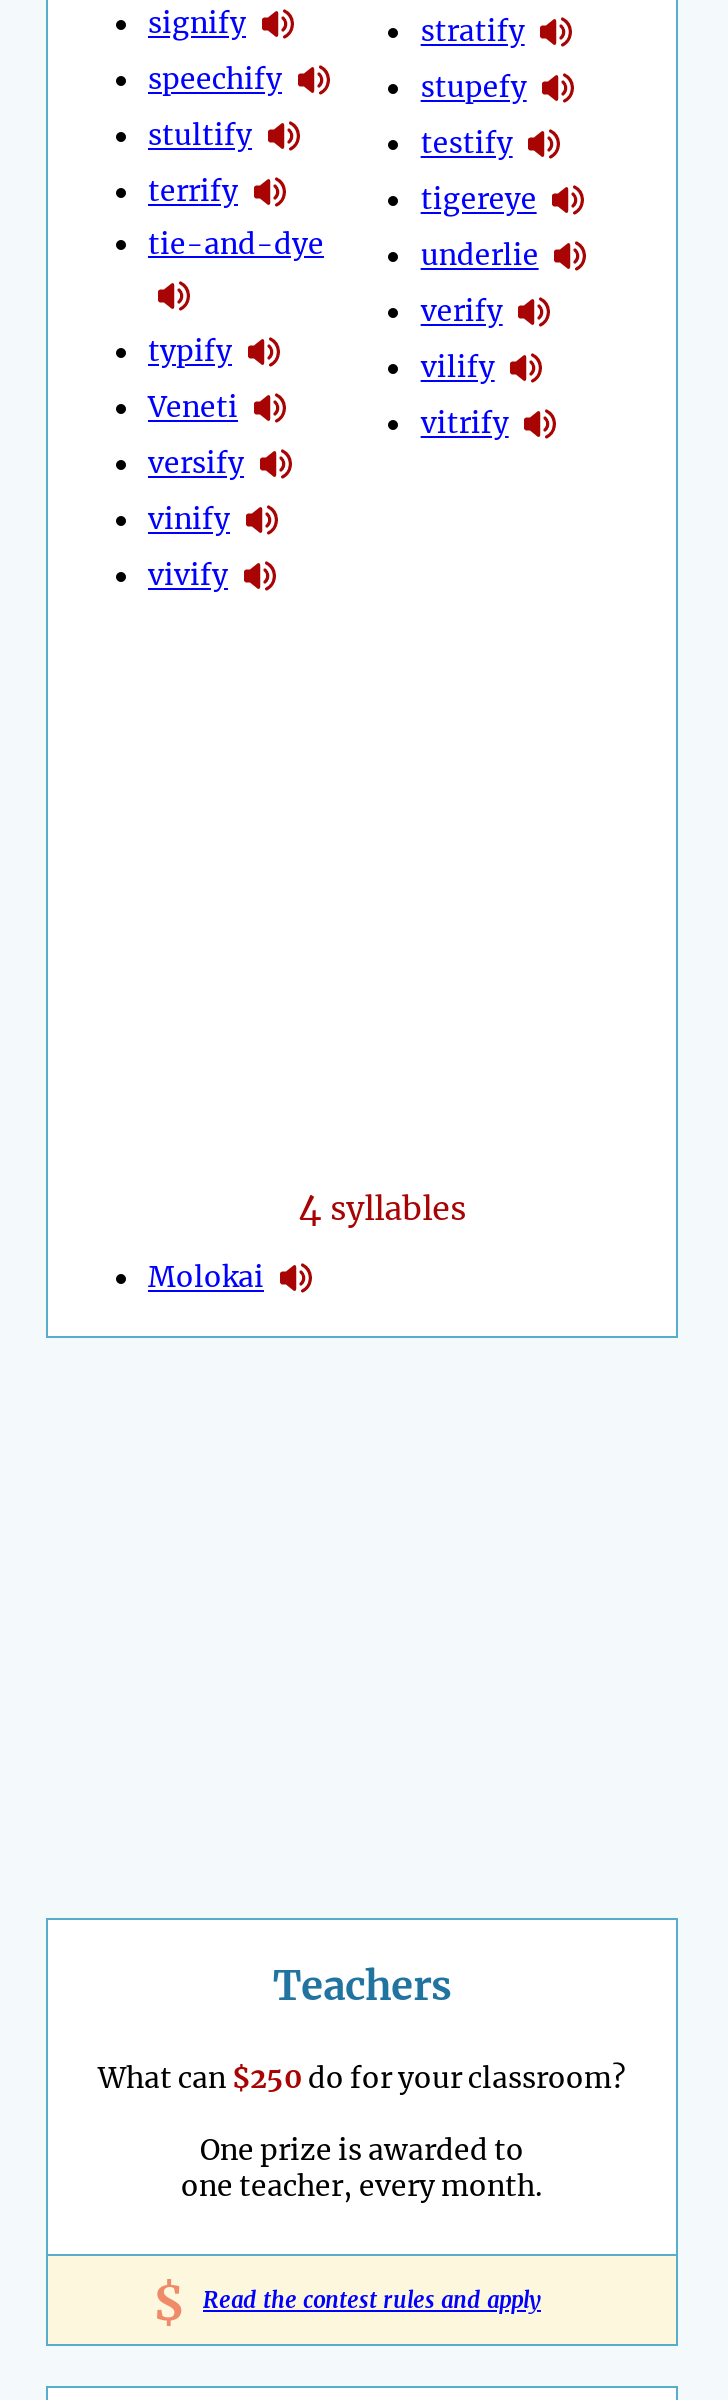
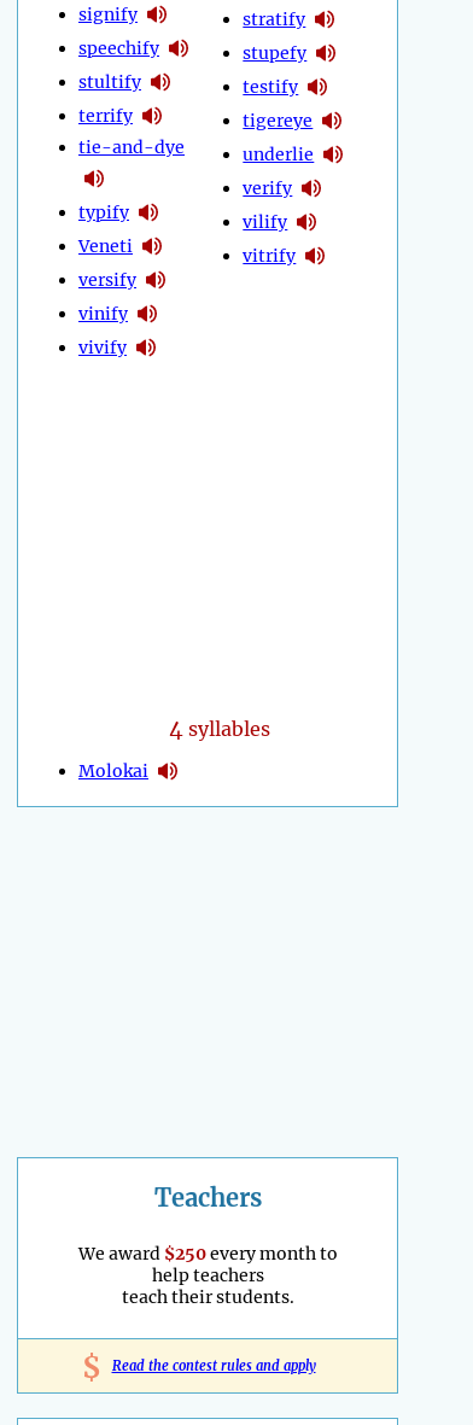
- What can $250 do for your classroom?
- One prize is awarded to
- one teacher, every month.
+ We award $250 every month to
+ help teachers
+ teach their students.
